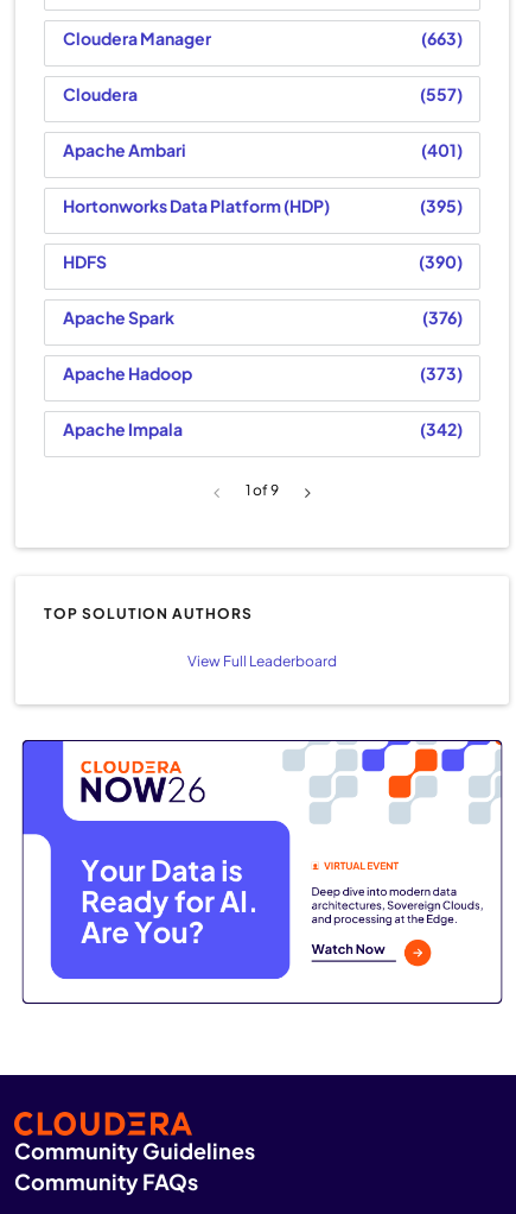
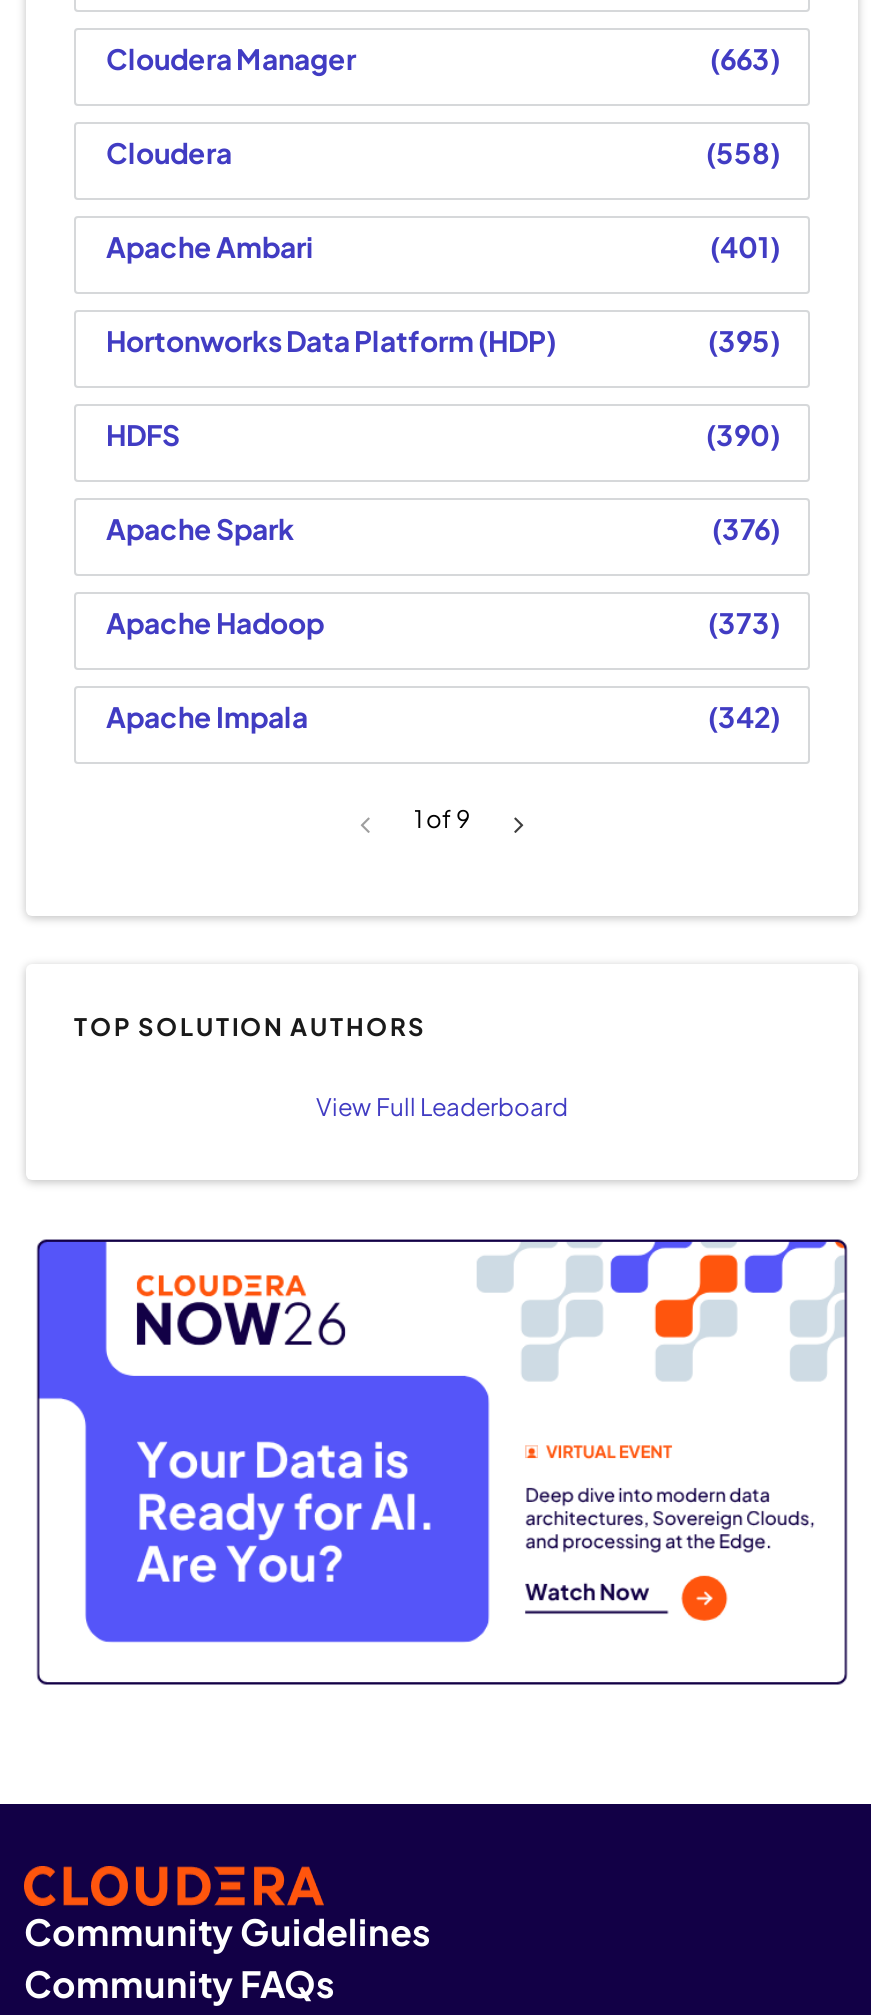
- 557
+ 558
